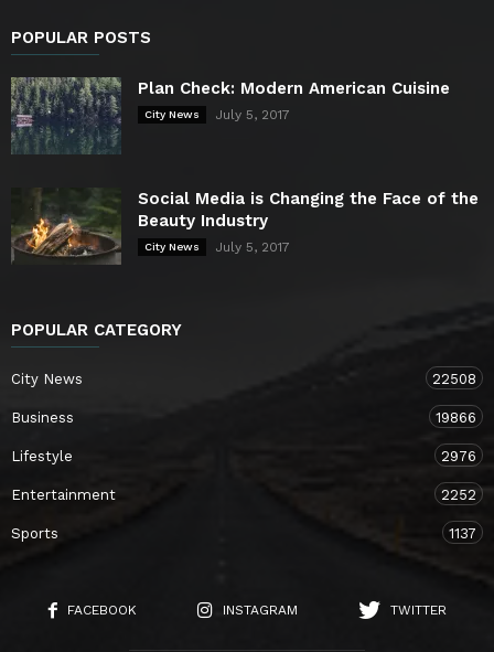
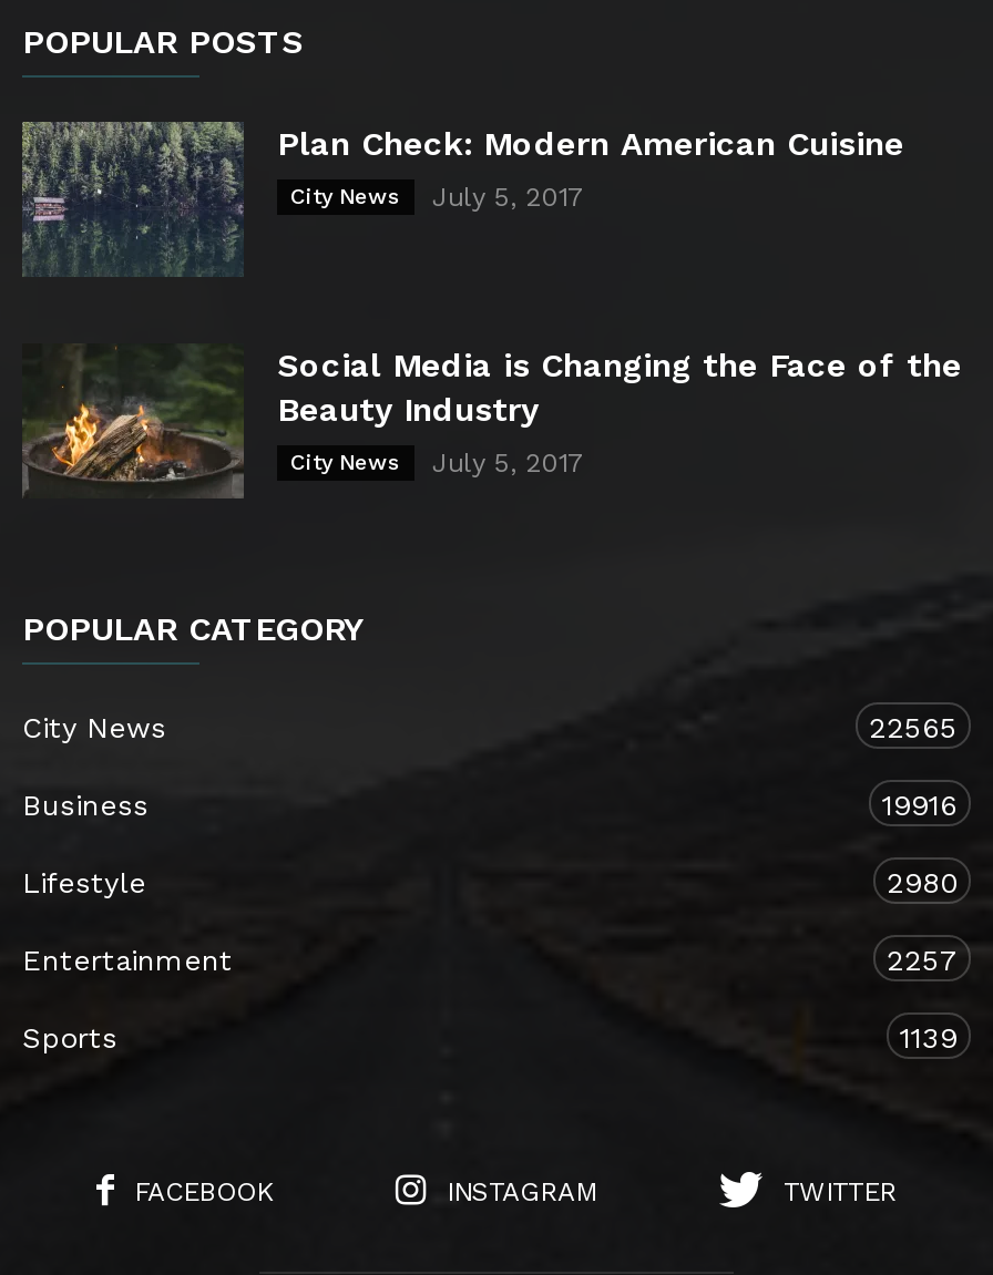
- 22508
+ 22565

- 19866
+ 19916

- 2976
+ 2980

- 2252
+ 2257

- 1137
+ 1139
